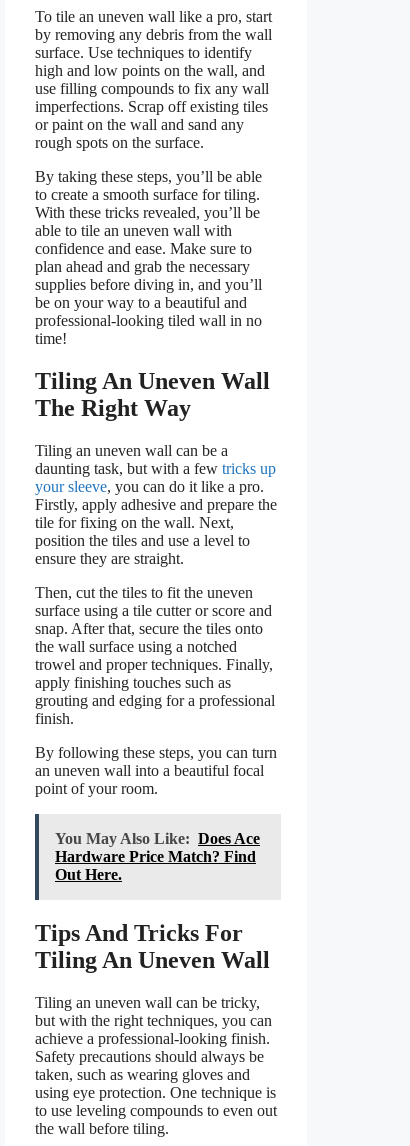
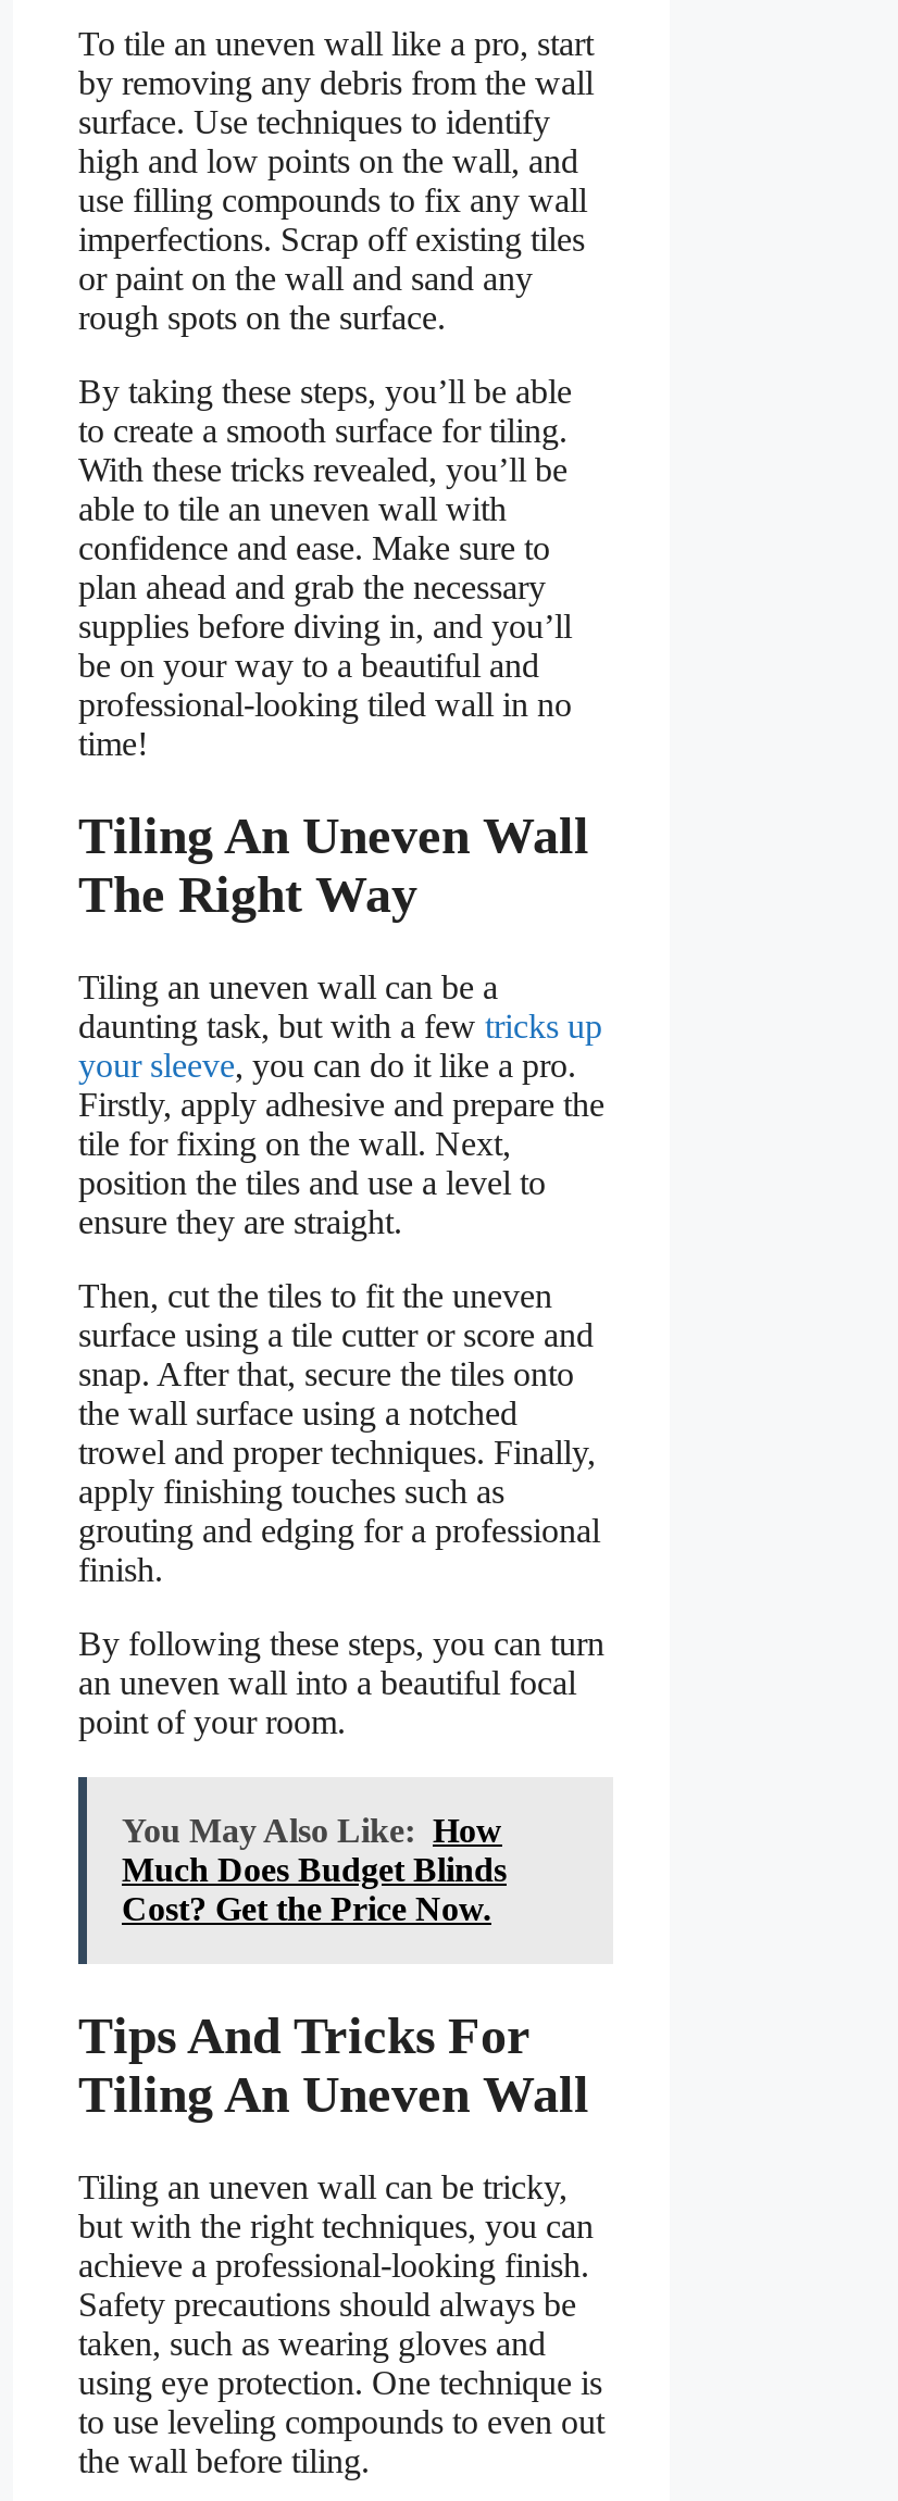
- You May Also Like: Does Ace
- Hardware Price Match? Find
- Out Here.
+ You May Also Like: How
+ Much Does Budget Blinds
+ Cost? Get the Price Now.
